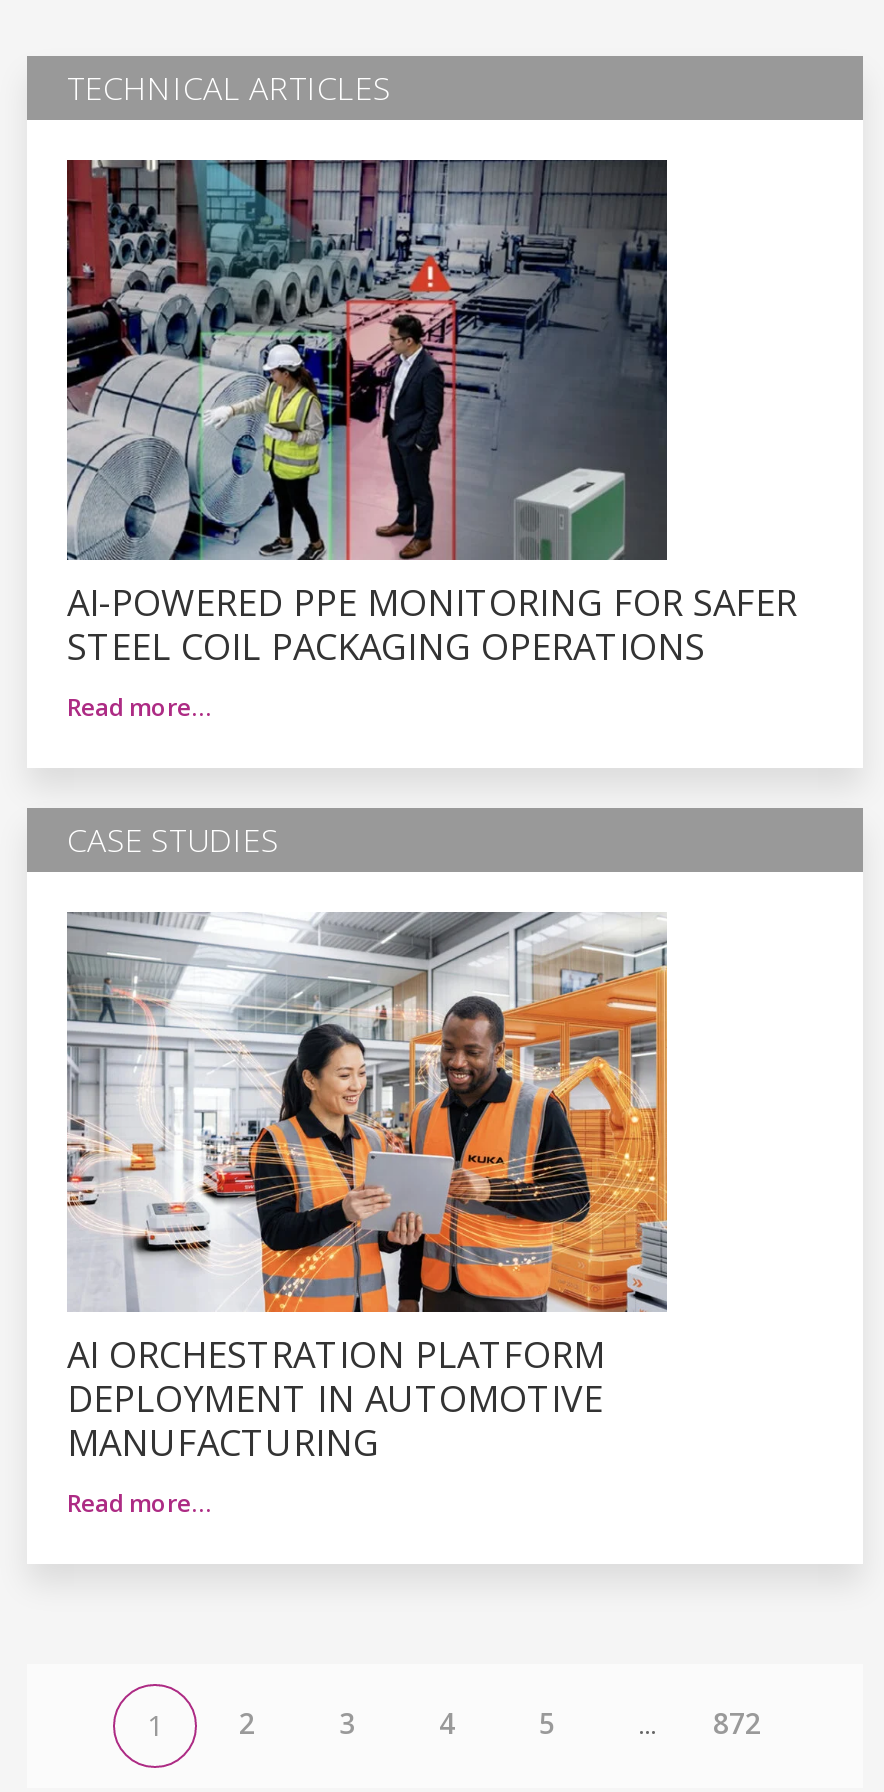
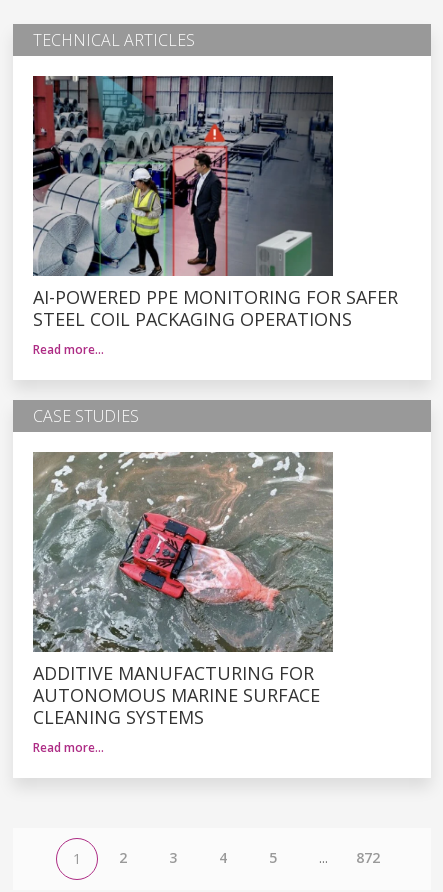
- [image]
- AI ORCHESTRATION PLATFORM
- DEPLOYMENT IN AUTOMOTIVE
- MANUFACTURING
+ [image]
+ ADDITIVE MANUFACTURING FOR
+ AUTONOMOUS MARINE SURFACE
+ CLEANING SYSTEMS
